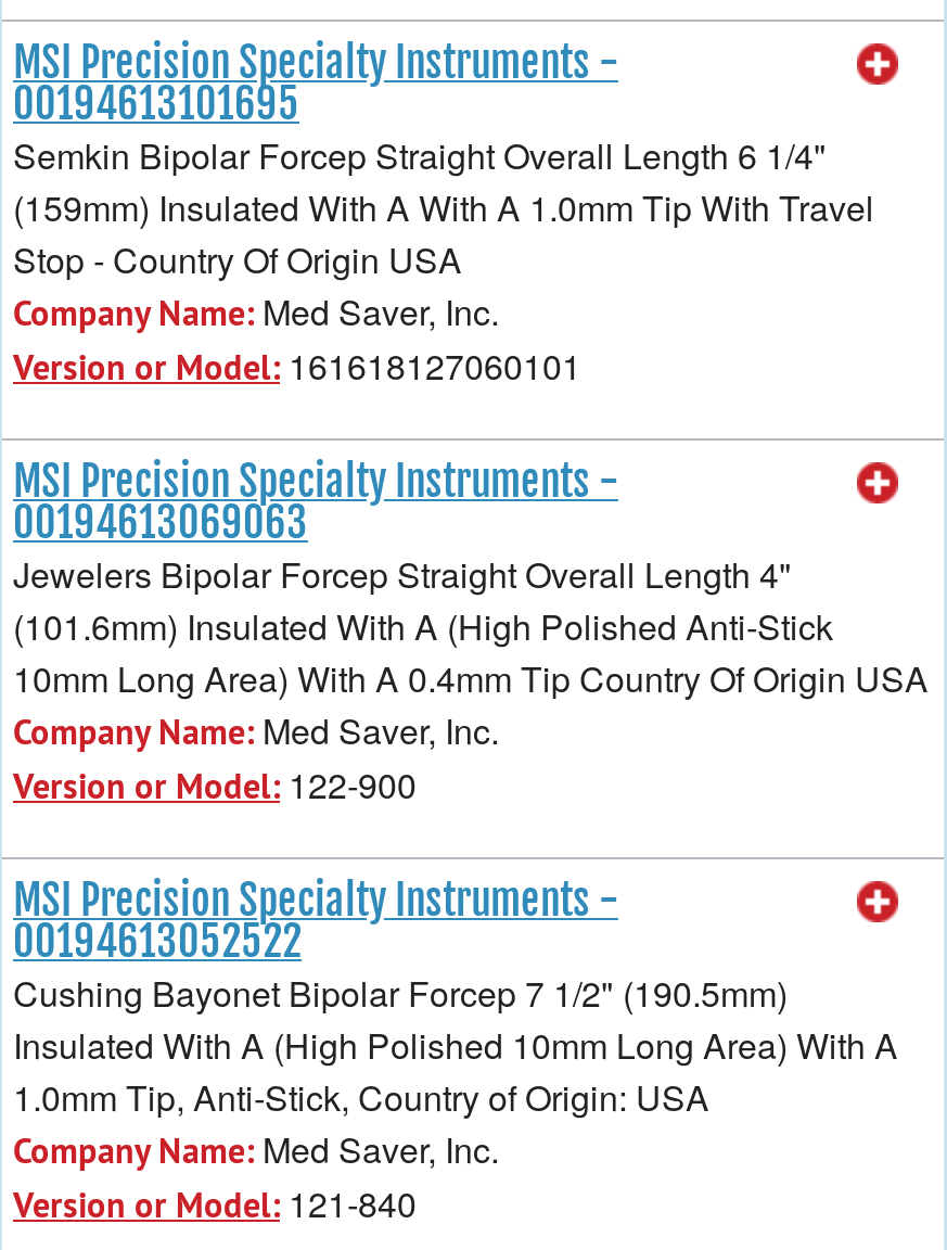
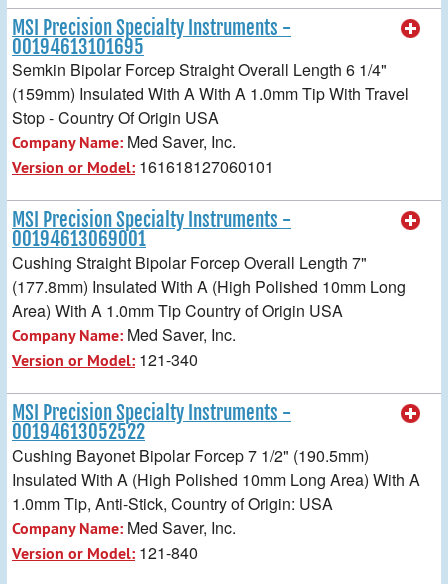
- 00194613069063
- Jewelers Bipolar Forcep Straight Overall Length 4"
- (101.6mm) Insulated With A (High Polished Anti-Stick
- 10mm Long Area) With A 0.4mm Tip Country Of Origin USA
+ 00194613069001
+ Cushing Straight Bipolar Forcep Overall Length 7"
+ (177.8mm) Insulated With A (High Polished 10mm Long
+ Area) With A 1.0mm Tip Country of Origin USA

- Version or Model: 122-900
+ Version or Model: 121-340
